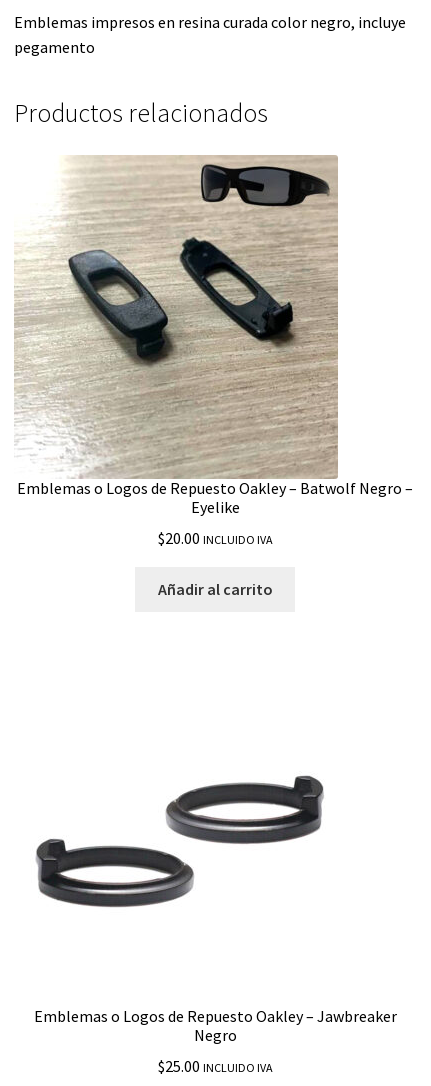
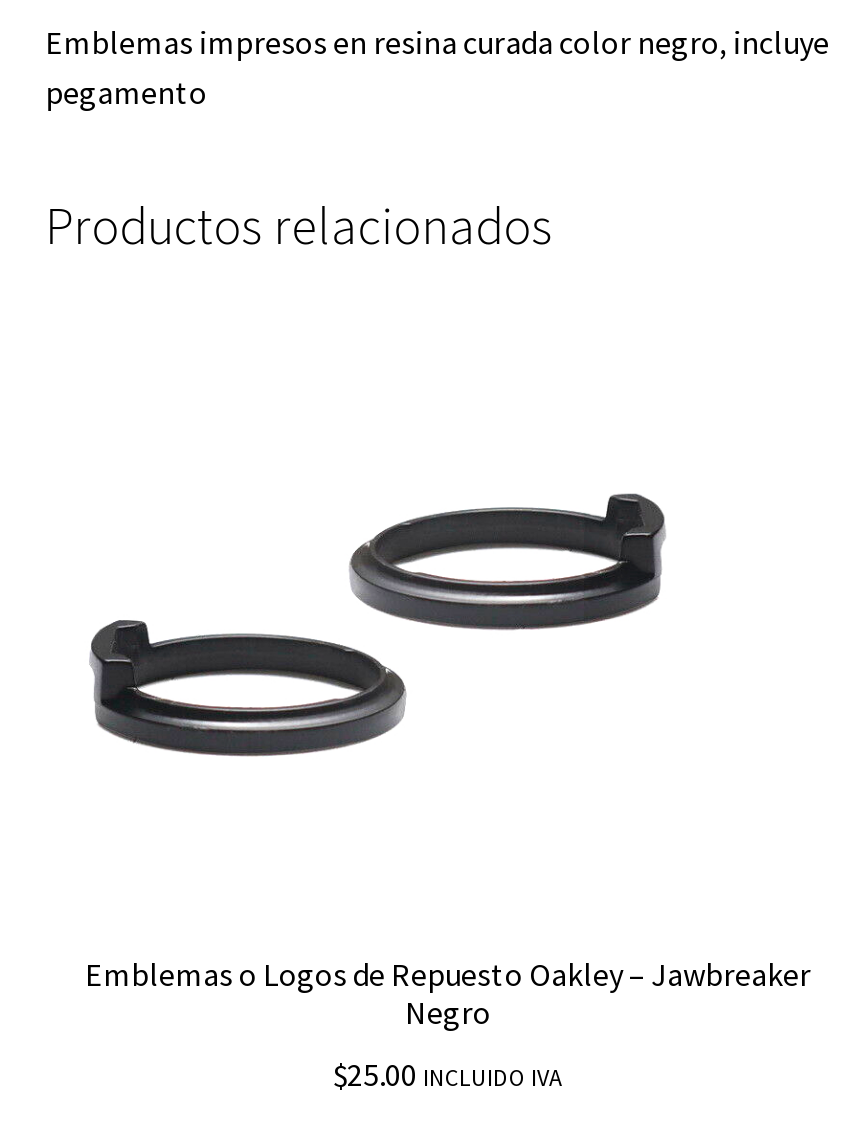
- [image]
- Emblemas o Logos de Repuesto Oakley – Batwolf Negro –
- Eyelike
- $20.00 INCLUIDO IVA
- Añadir al carrito
